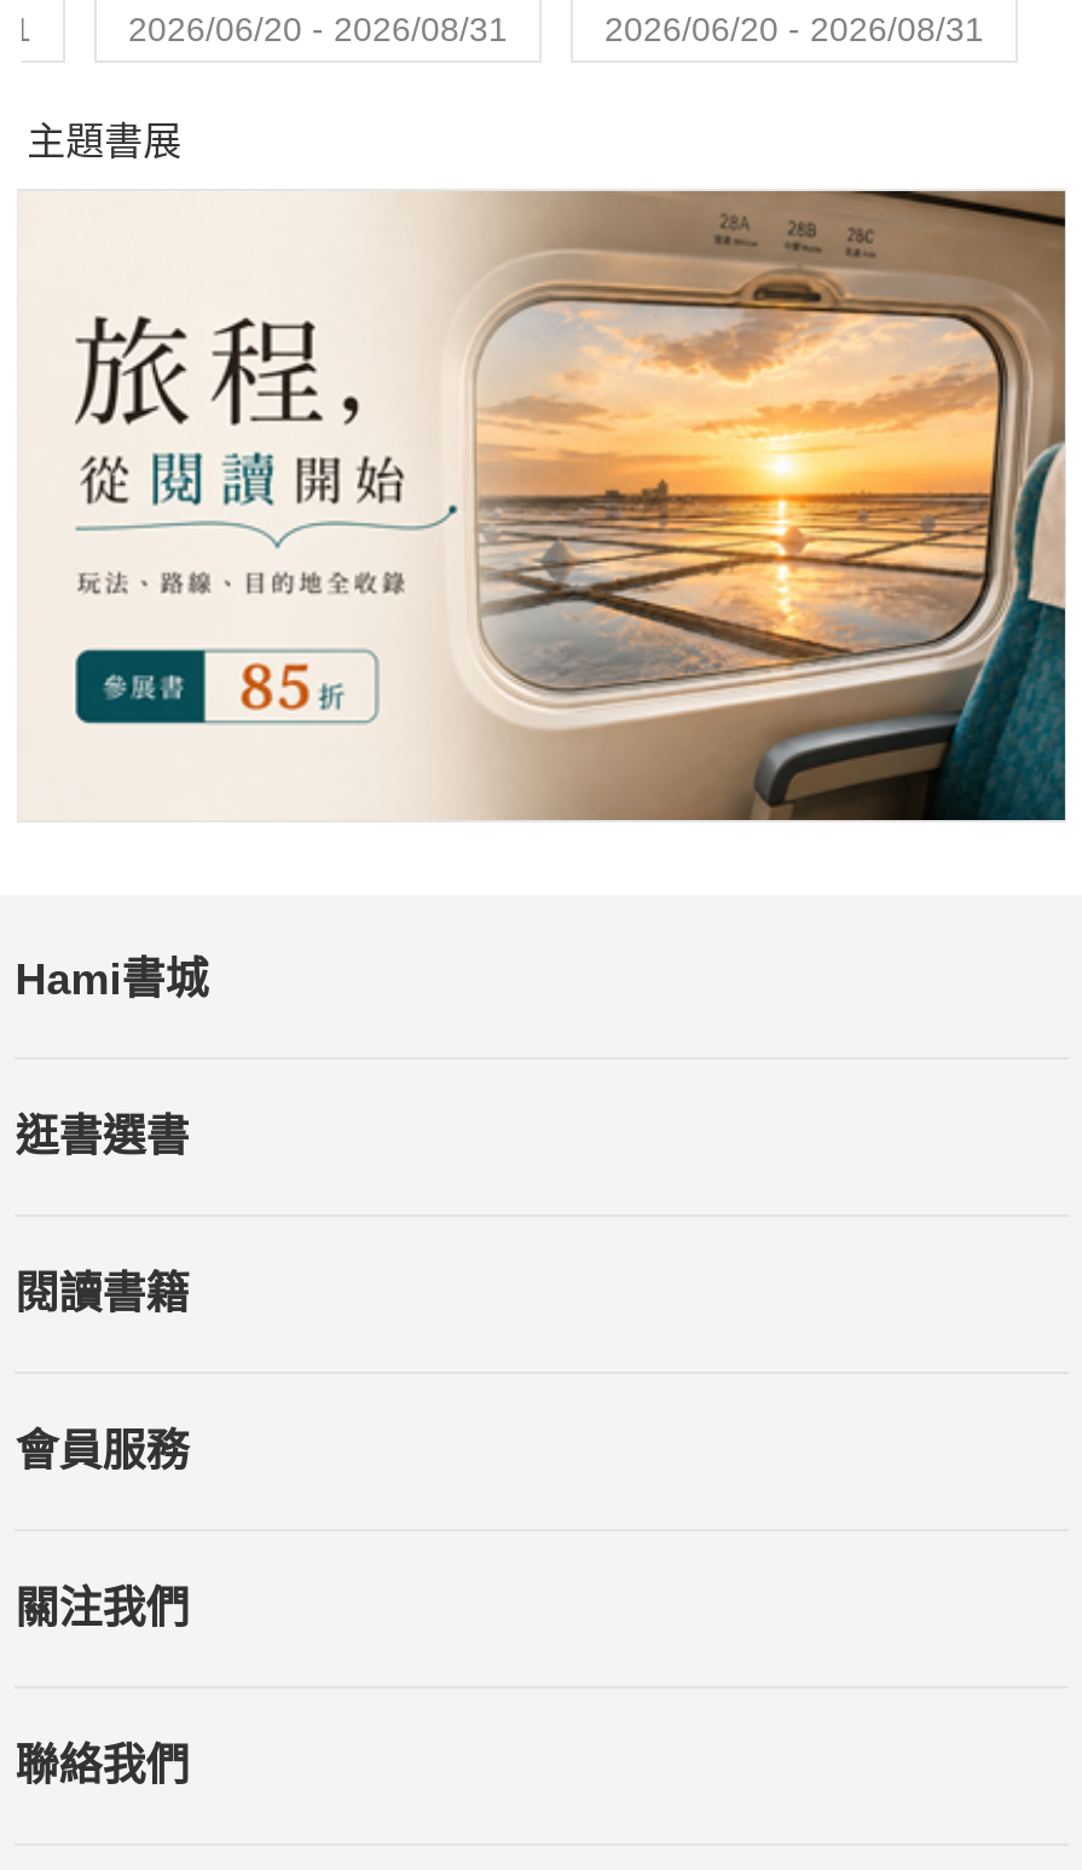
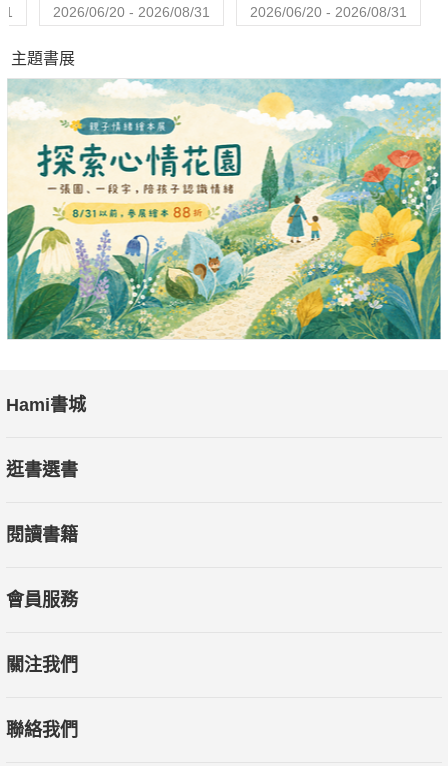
- [image]
+ [image]
